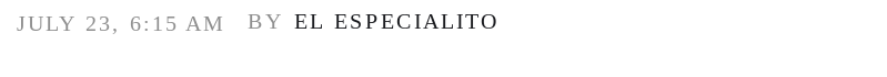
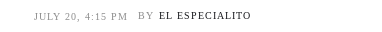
- JULY 23, 6:15 AM BY EL ESPECIALITO
+ JULY 20, 4:15 PM BY EL ESPECIALITO
